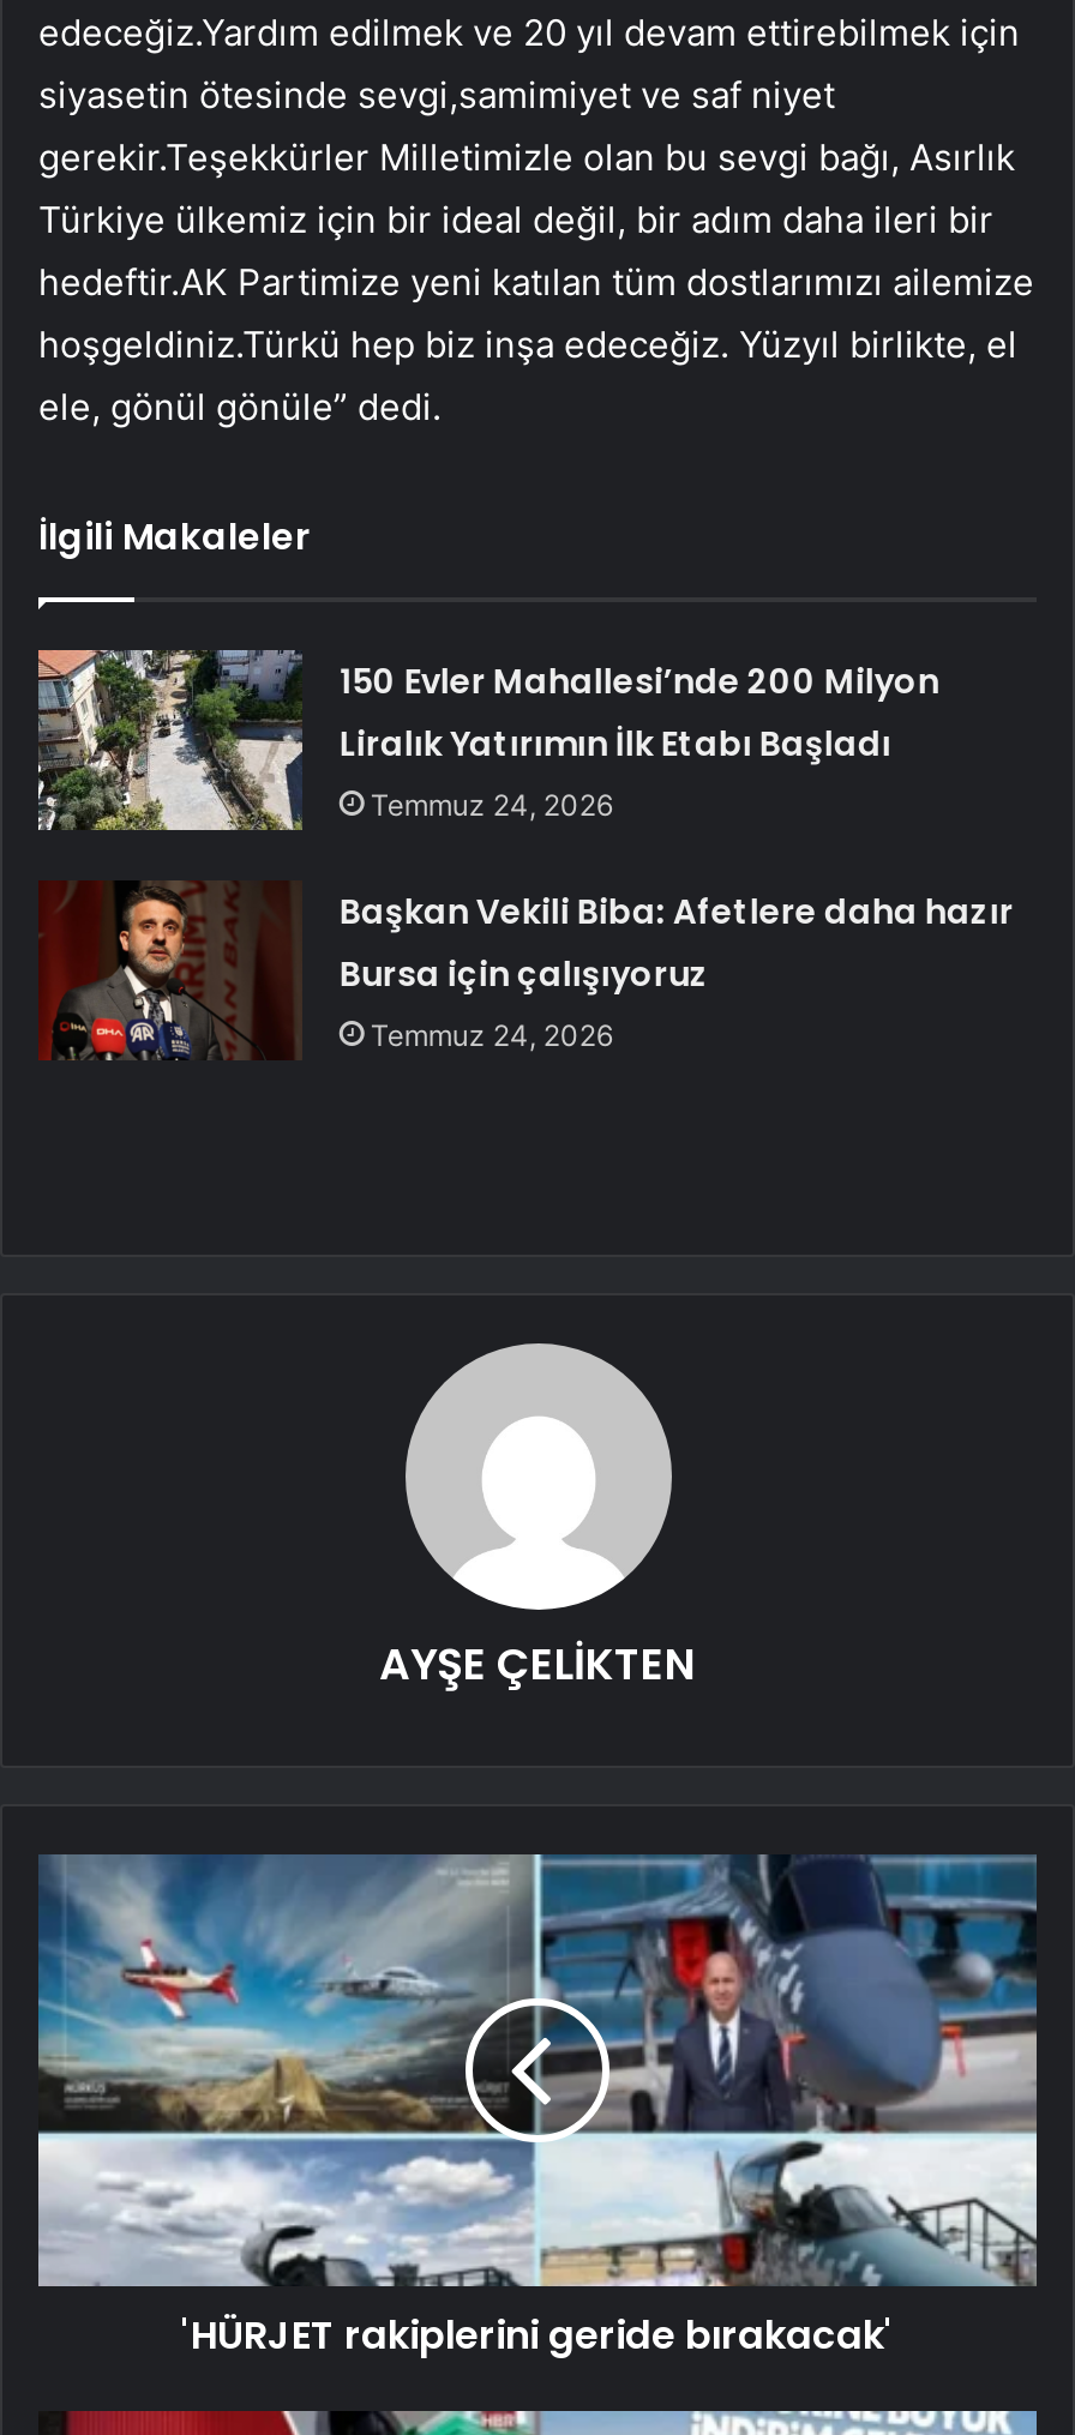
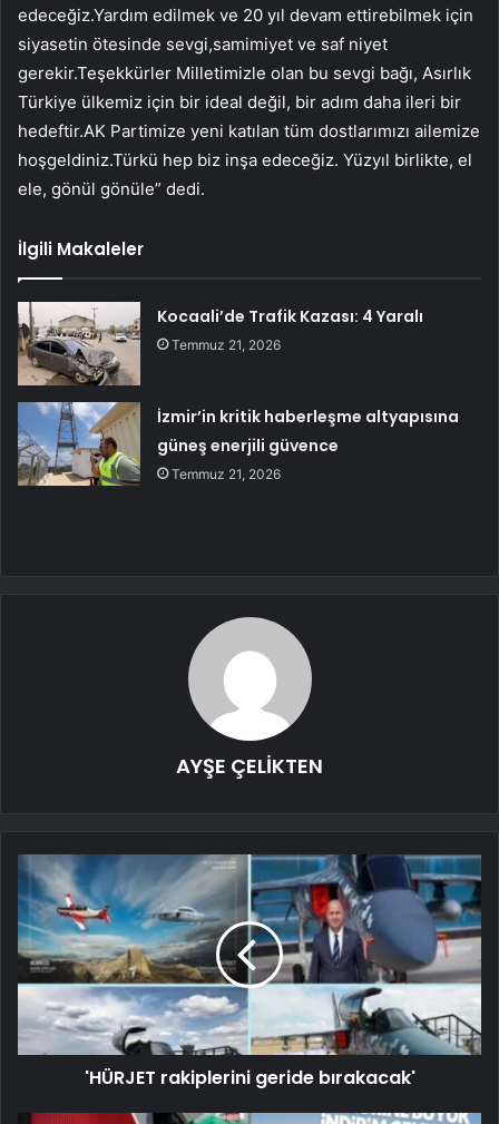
- [image]
- 150 Evler Mahallesi’nde 200 Milyon
- Liralık Yatırımın İlk Etabı Başladı
- Temmuz 24, 2026
+ [image]
+ Kocaali’de Trafik Kazası: 4 Yaralı
+ Temmuz 21, 2026

- [image]
- Başkan Vekili Biba: Afetlere daha hazır
- Bursa için çalışıyoruz
- Temmuz 24, 2026
+ [image]
+ İzmir’in kritik haberleşme altyapısına
+ güneş enerjili güvence
+ Temmuz 21, 2026
